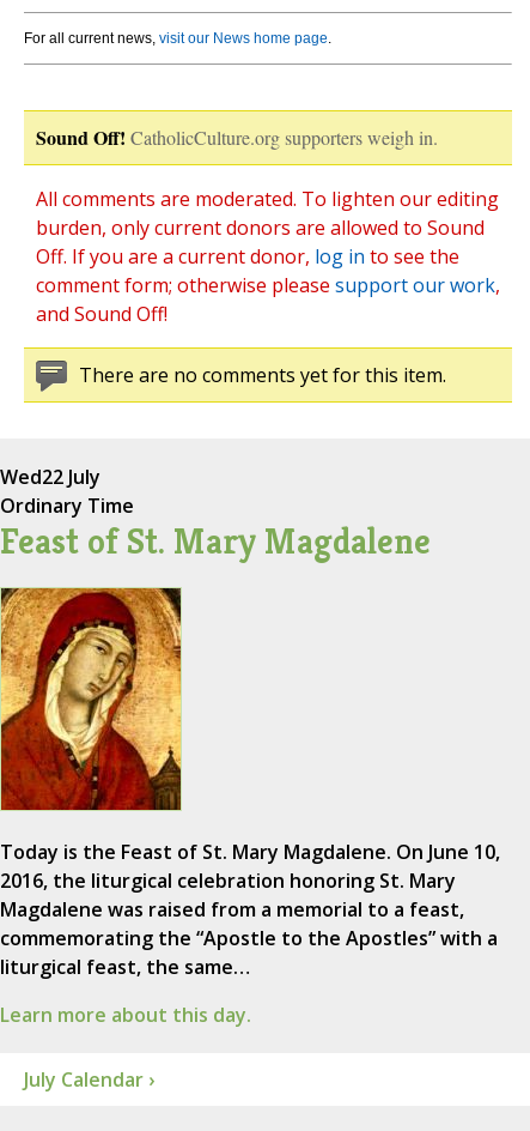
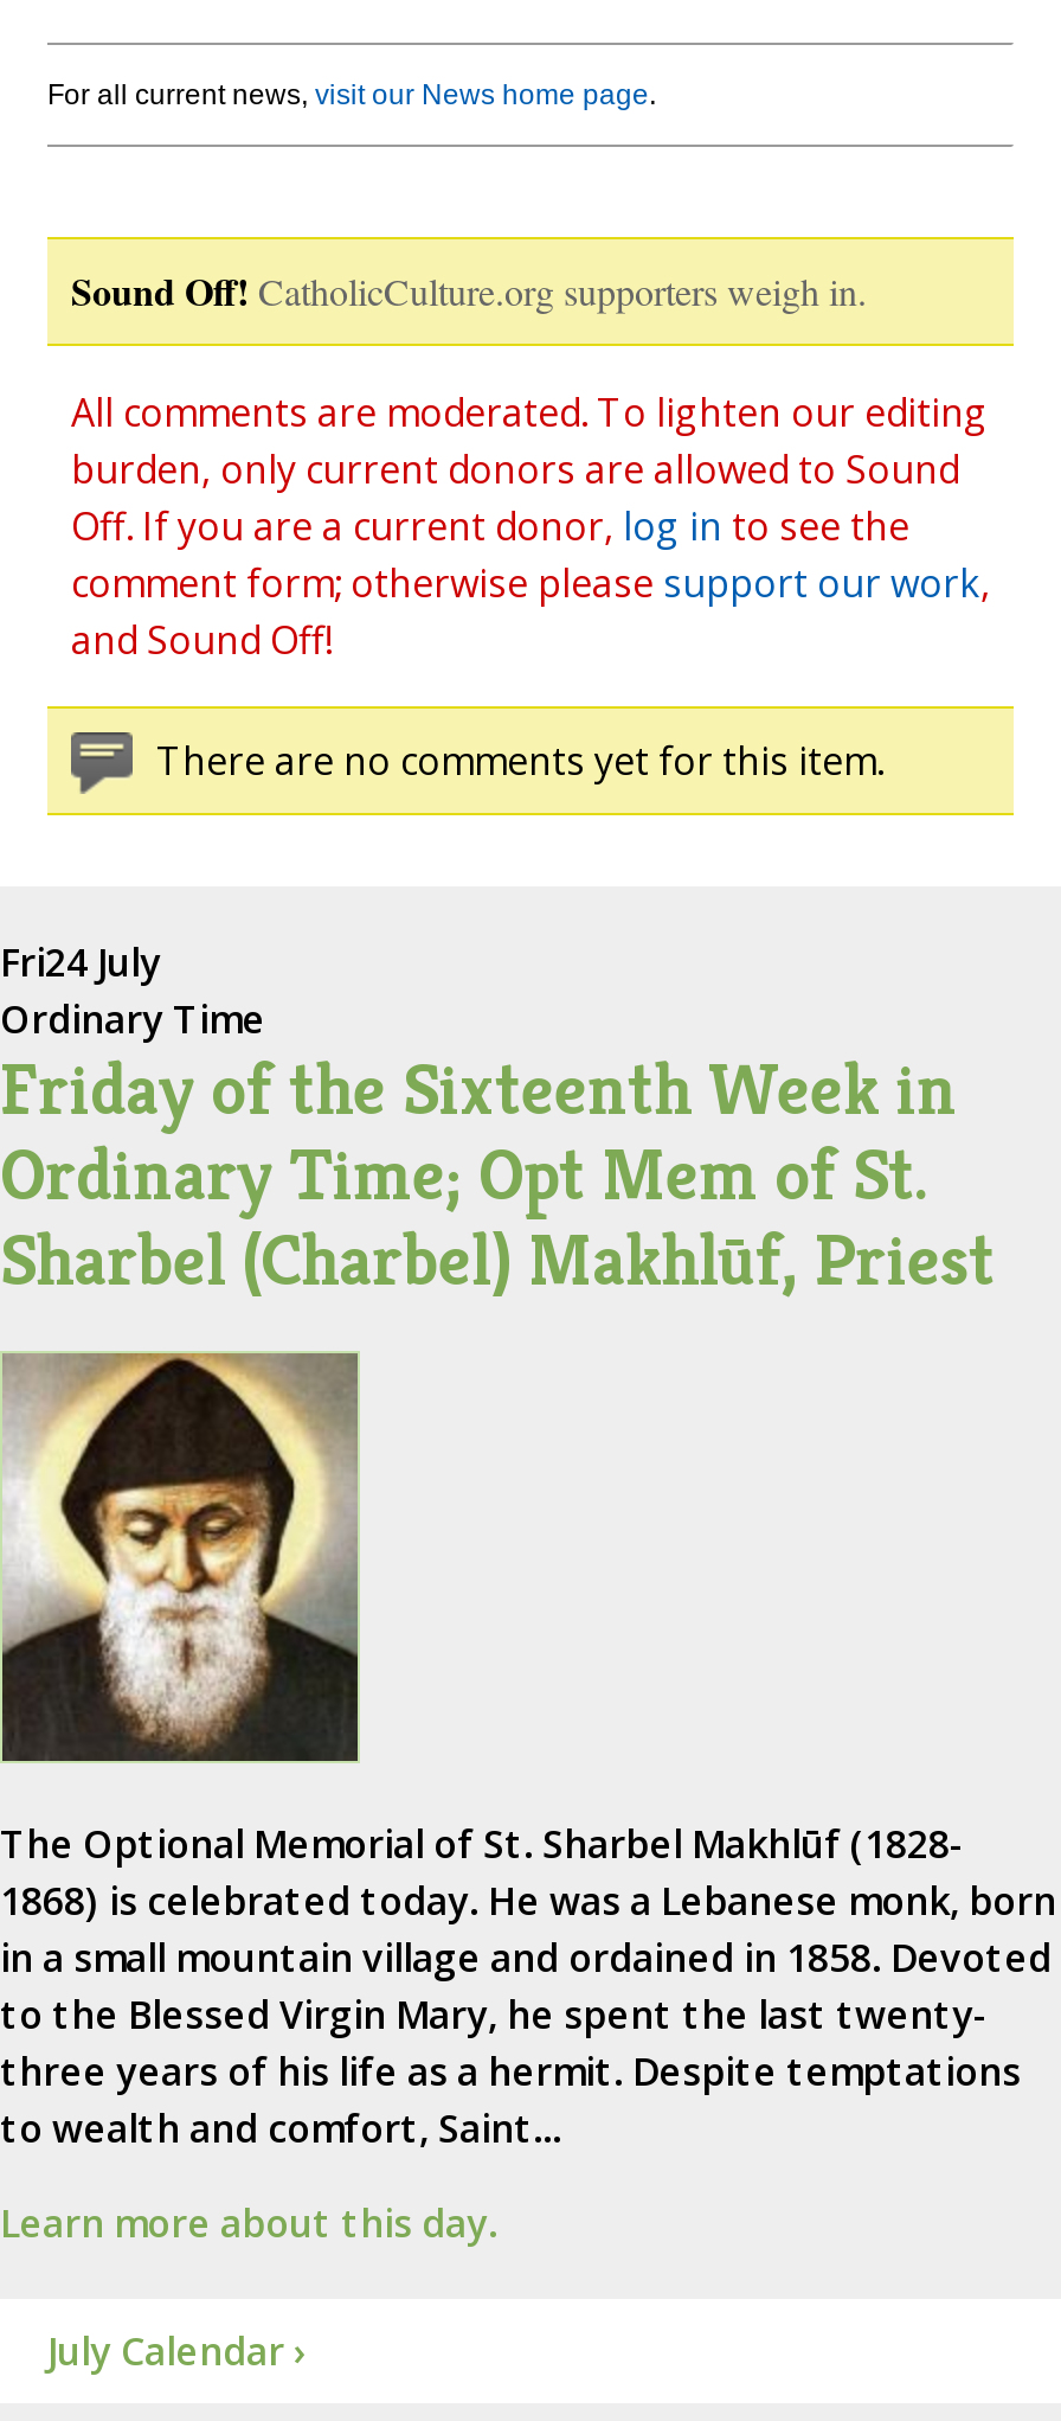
- Wed22 July
+ Fri24 July

- Feast of St. Mary Magdalene
+ Friday of the Sixteenth Week in
+ Ordinary Time; Opt Mem of St.
+ Sharbel (Charbel) Makhlūf, Priest

- [image]
+ [image]

- Today is the Feast of St. Mary Magdalene. On June 10,
- 2016, the liturgical celebration honoring St. Mary
- Magdalene was raised from a memorial to a feast,
- commemorating the “Apostle to the Apostles” with a
- liturgical feast, the same…
+ The Optional Memorial of St. Sharbel Makhlūf (1828-
+ 1868) is celebrated today. He was a Lebanese monk, born
+ in a small mountain village and ordained in 1858. Devoted
+ to the Blessed Virgin Mary, he spent the last twenty-
+ three years of his life as a hermit. Despite temptations
+ to wealth and comfort, Saint…
